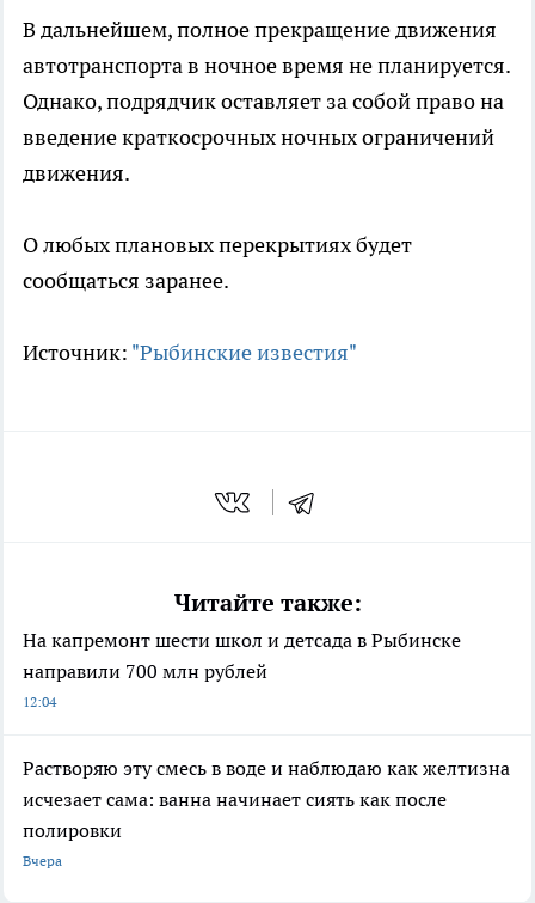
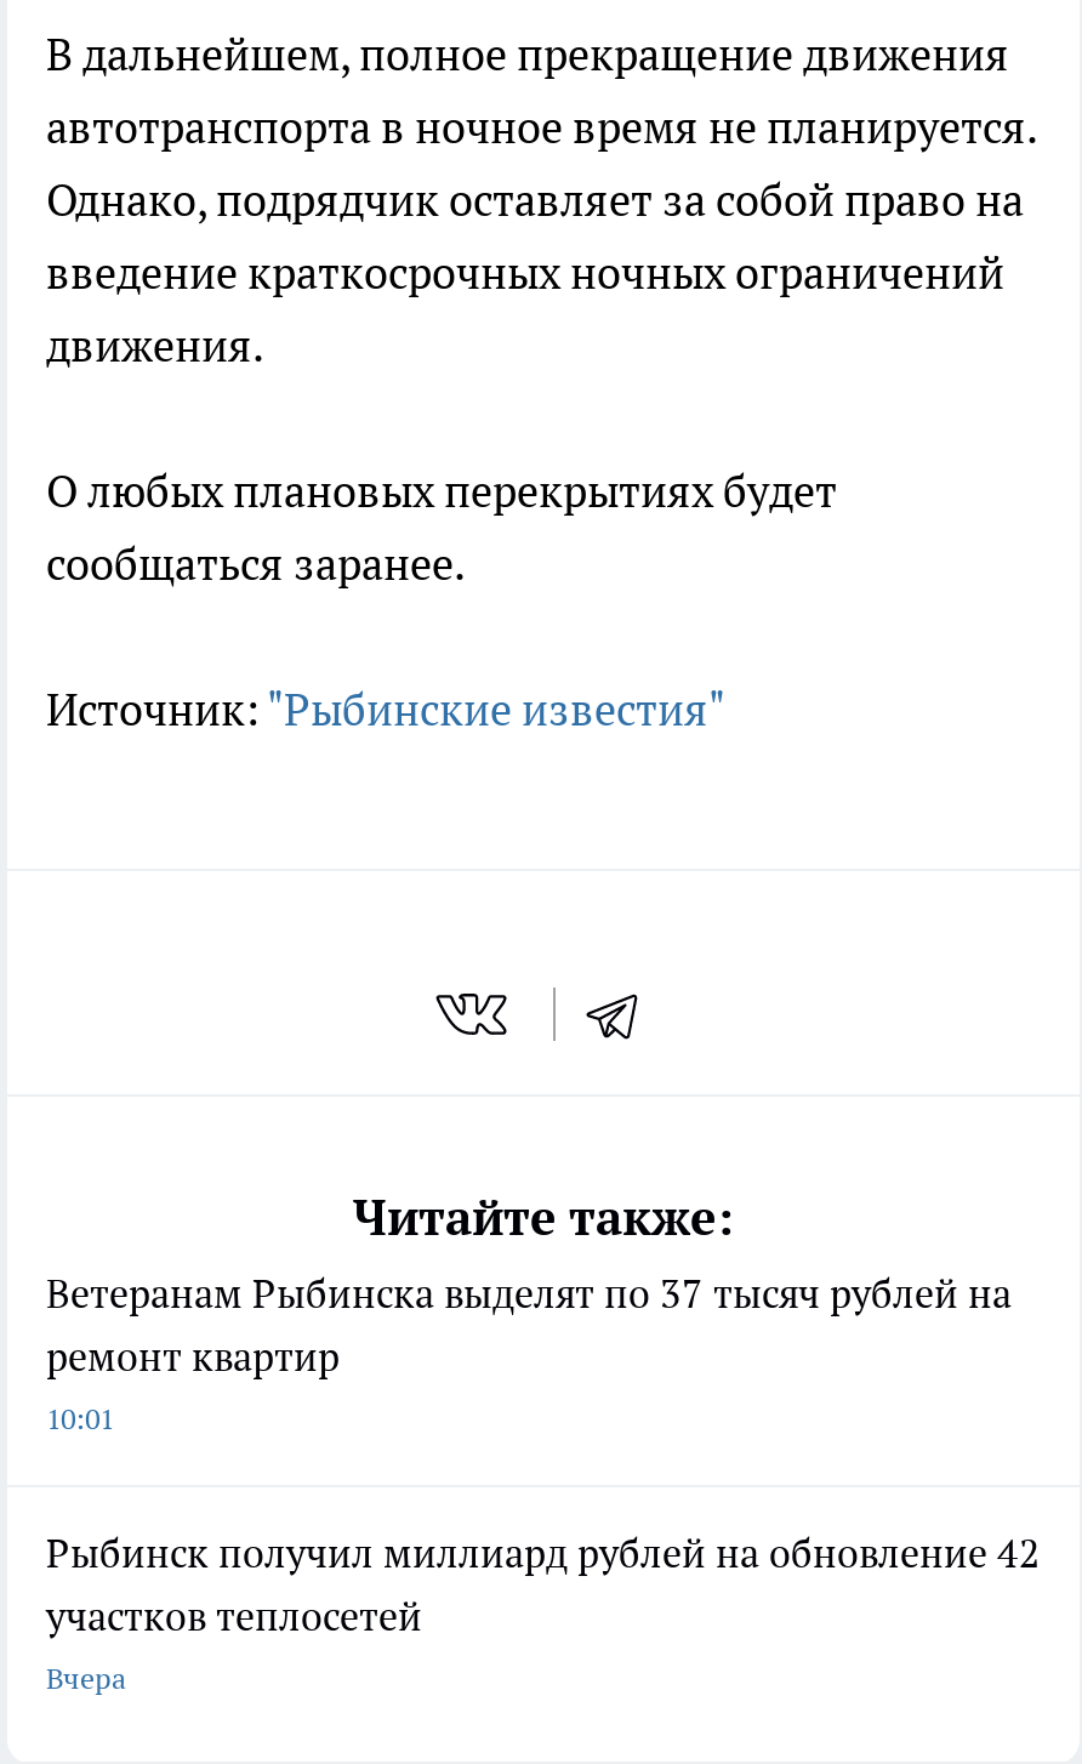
- На капремонт шести школ и детсада в Рыбинске
- направили 700 млн рублей
- 12:04
+ Ветеранам Рыбинска выделят по 37 тысяч рублей на
+ ремонт квартир
+ 10:01

- Растворяю эту смесь в воде и наблюдаю как желтизна
- исчезает сама: ванна начинает сиять как после
- полировки
+ Рыбинск получил миллиард рублей на обновление 42
+ участков теплосетей
